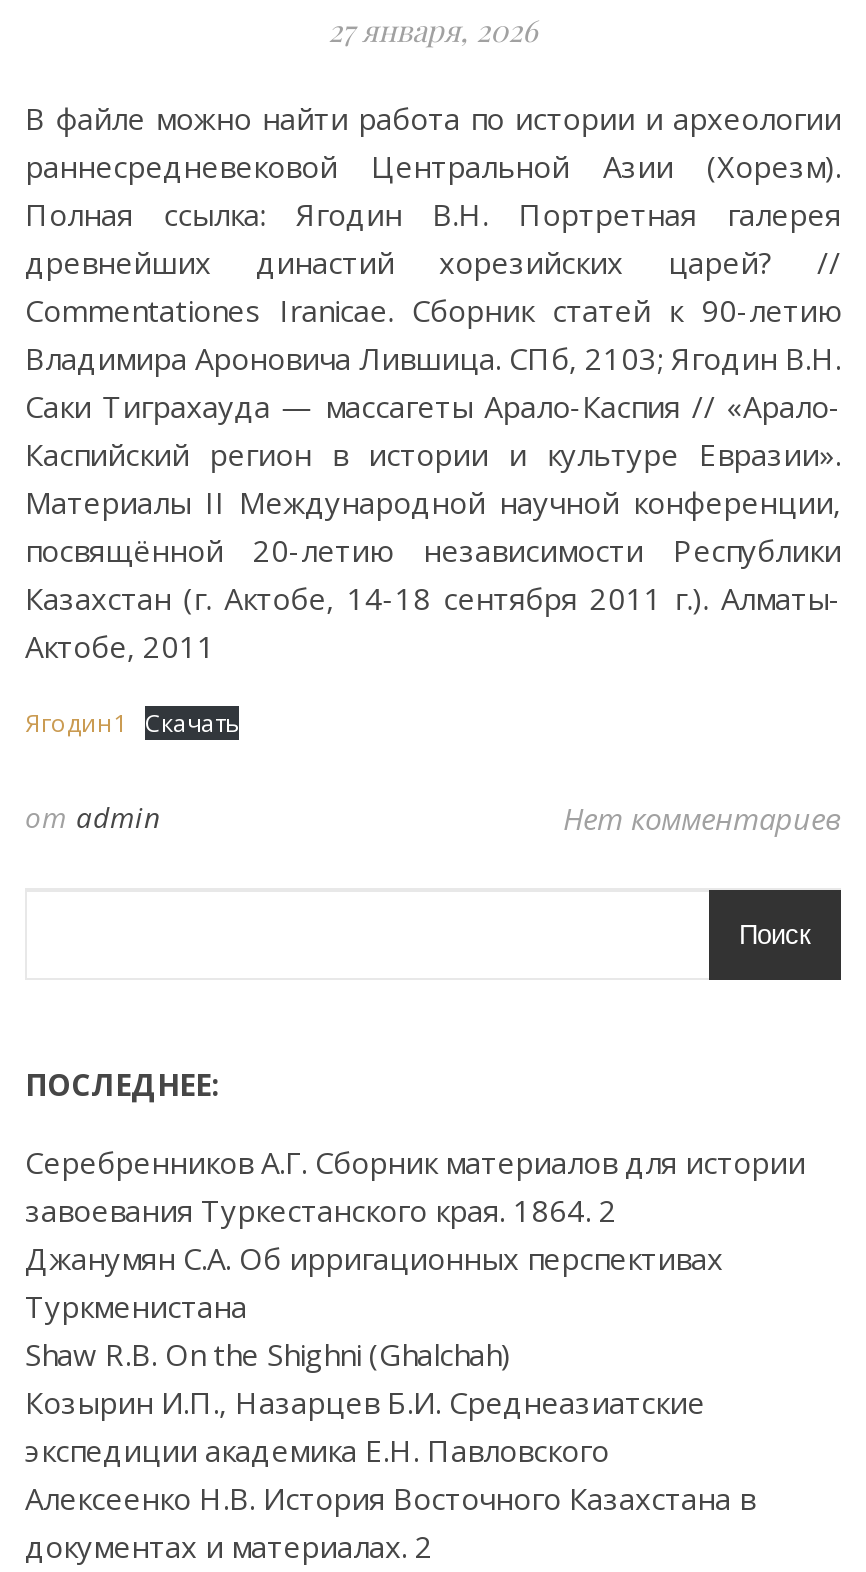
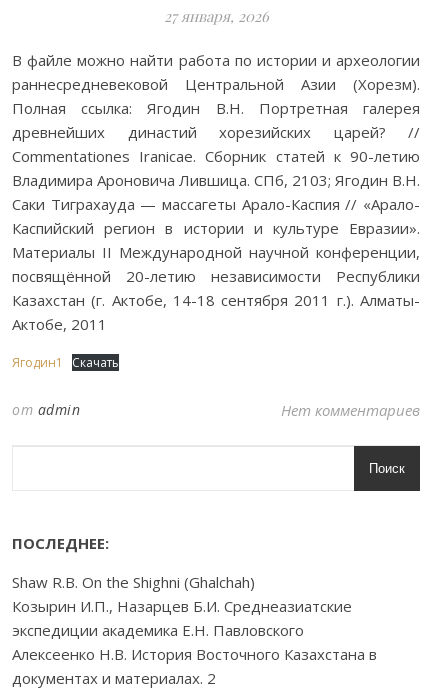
- Серебренников А.Г. Сборник материалов для истории
- завоевания Туркестанского края. 1864. 2
- Джанумян С.А. Об ирригационных перспективах
- Туркменистана
